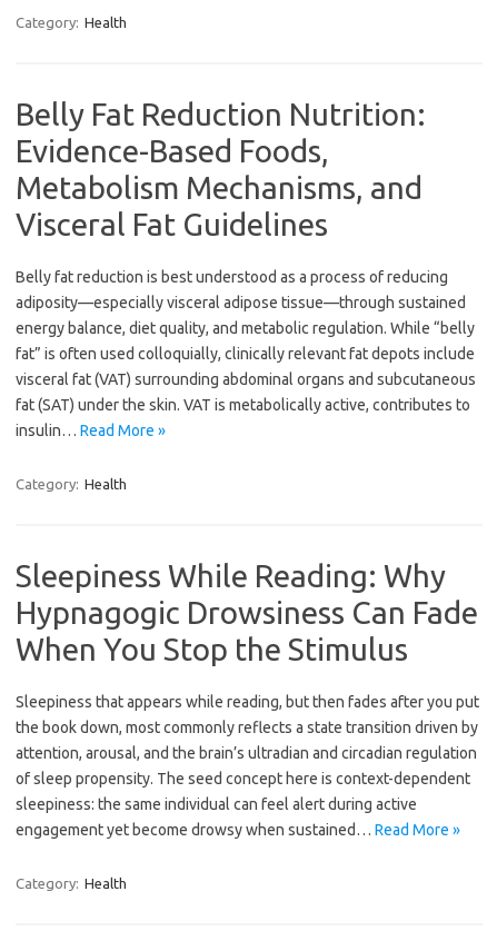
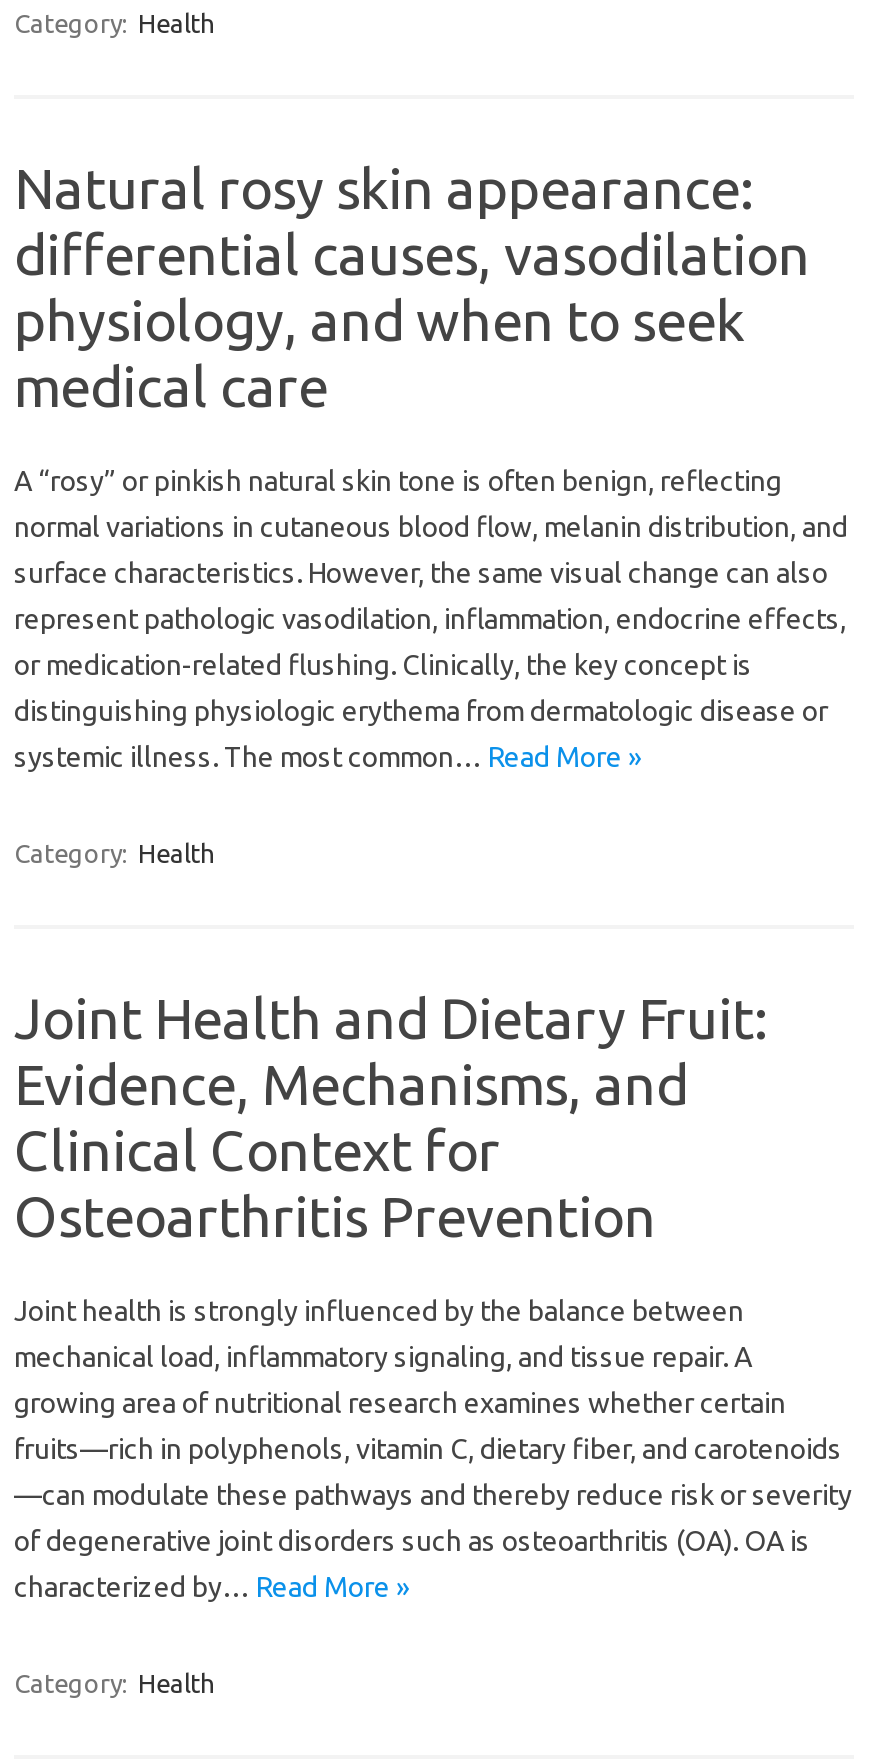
- Belly Fat Reduction Nutrition:
- Evidence-Based Foods,
- Metabolism Mechanisms, and
- Visceral Fat Guidelines
+ Natural rosy skin appearance:
+ differential causes, vasodilation
+ physiology, and when to seek
+ medical care

- Belly fat reduction is best understood as a process of reducing
- adiposity—especially visceral adipose tissue—through sustained
- energy balance, diet quality, and metabolic regulation. While “belly
- fat” is often used colloquially, clinically relevant fat depots include
- visceral fat (VAT) surrounding abdominal organs and subcutaneous
- fat (SAT) under the skin. VAT is metabolically active, contributes to
- insulin… Read More »
+ A “rosy” or pinkish natural skin tone is often benign, reflecting
+ normal variations in cutaneous blood flow, melanin distribution, and
+ surface characteristics. However, the same visual change can also
+ represent pathologic vasodilation, inflammation, endocrine effects,
+ or medication-related flushing. Clinically, the key concept is
+ distinguishing physiologic erythema from dermatologic disease or
+ systemic illness. The most common… Read More »

- Sleepiness While Reading: Why
- Hypnagogic Drowsiness Can Fade
- When You Stop the Stimulus
+ Joint Health and Dietary Fruit:
+ Evidence, Mechanisms, and
+ Clinical Context for
+ Osteoarthritis Prevention

- Sleepiness that appears while reading, but then fades after you put
- the book down, most commonly reflects a state transition driven by
- attention, arousal, and the brain’s ultradian and circadian regulation
- of sleep propensity. The seed concept here is context-dependent
- sleepiness: the same individual can feel alert during active
- engagement yet become drowsy when sustained… Read More »
+ Joint health is strongly influenced by the balance between
+ mechanical load, inflammatory signaling, and tissue repair. A
+ growing area of nutritional research examines whether certain
+ fruits—rich in polyphenols, vitamin C, dietary fiber, and carotenoids
+ —can modulate these pathways and thereby reduce risk or severity
+ of degenerative joint disorders such as osteoarthritis (OA). OA is
+ characterized by… Read More »
